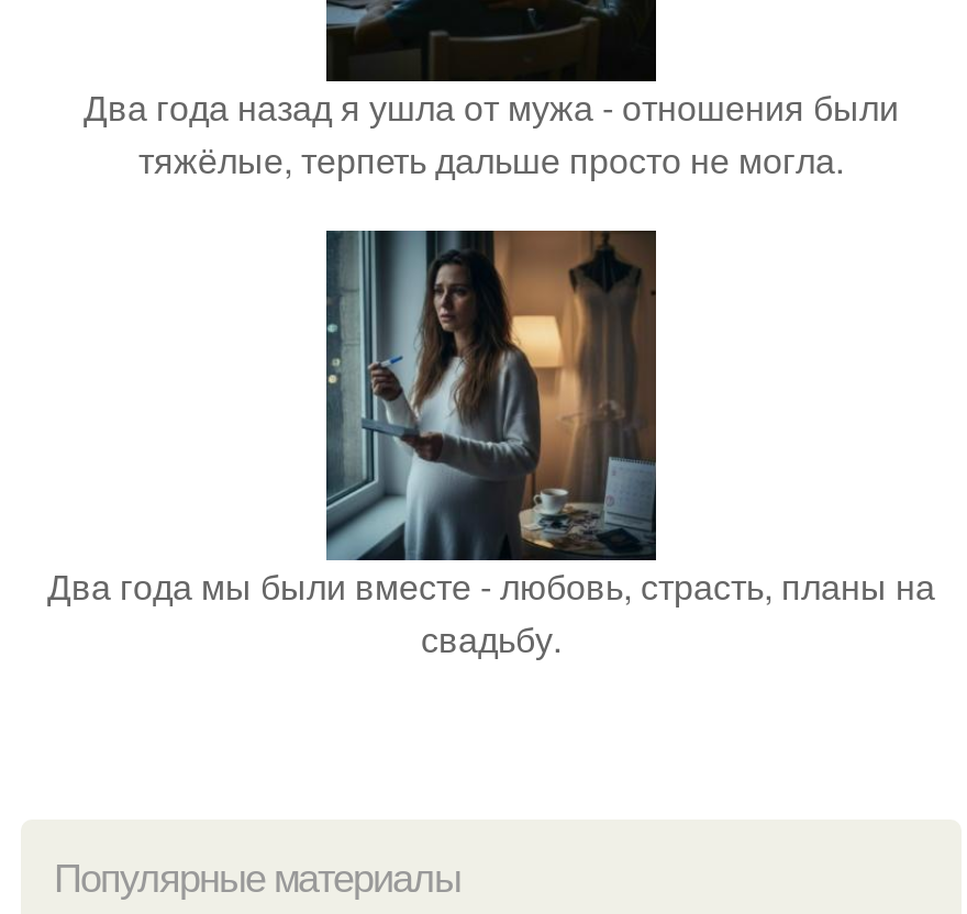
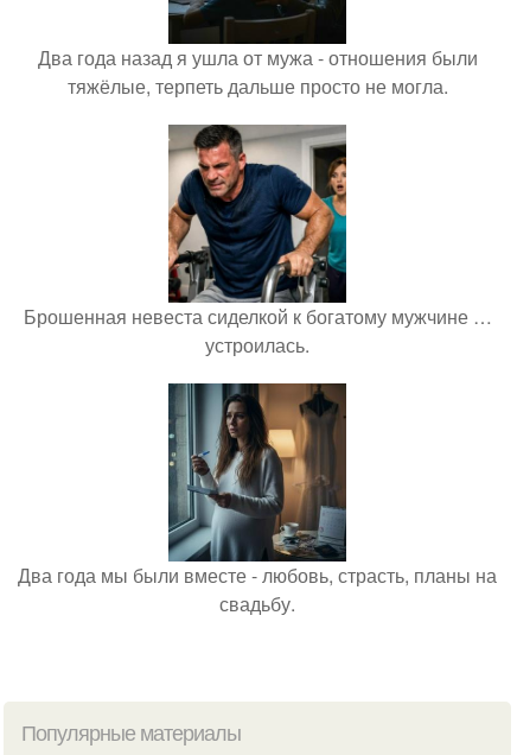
+ [image]
+ Брошенная невеста сиделкой к богатому мужчине …
+ устроилась.
